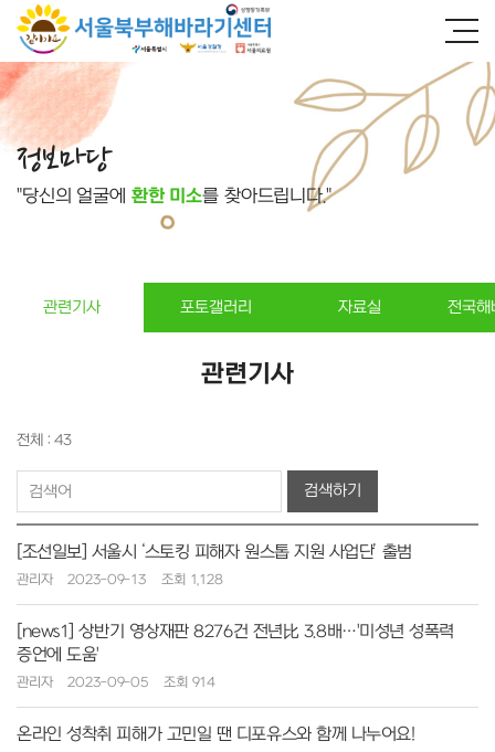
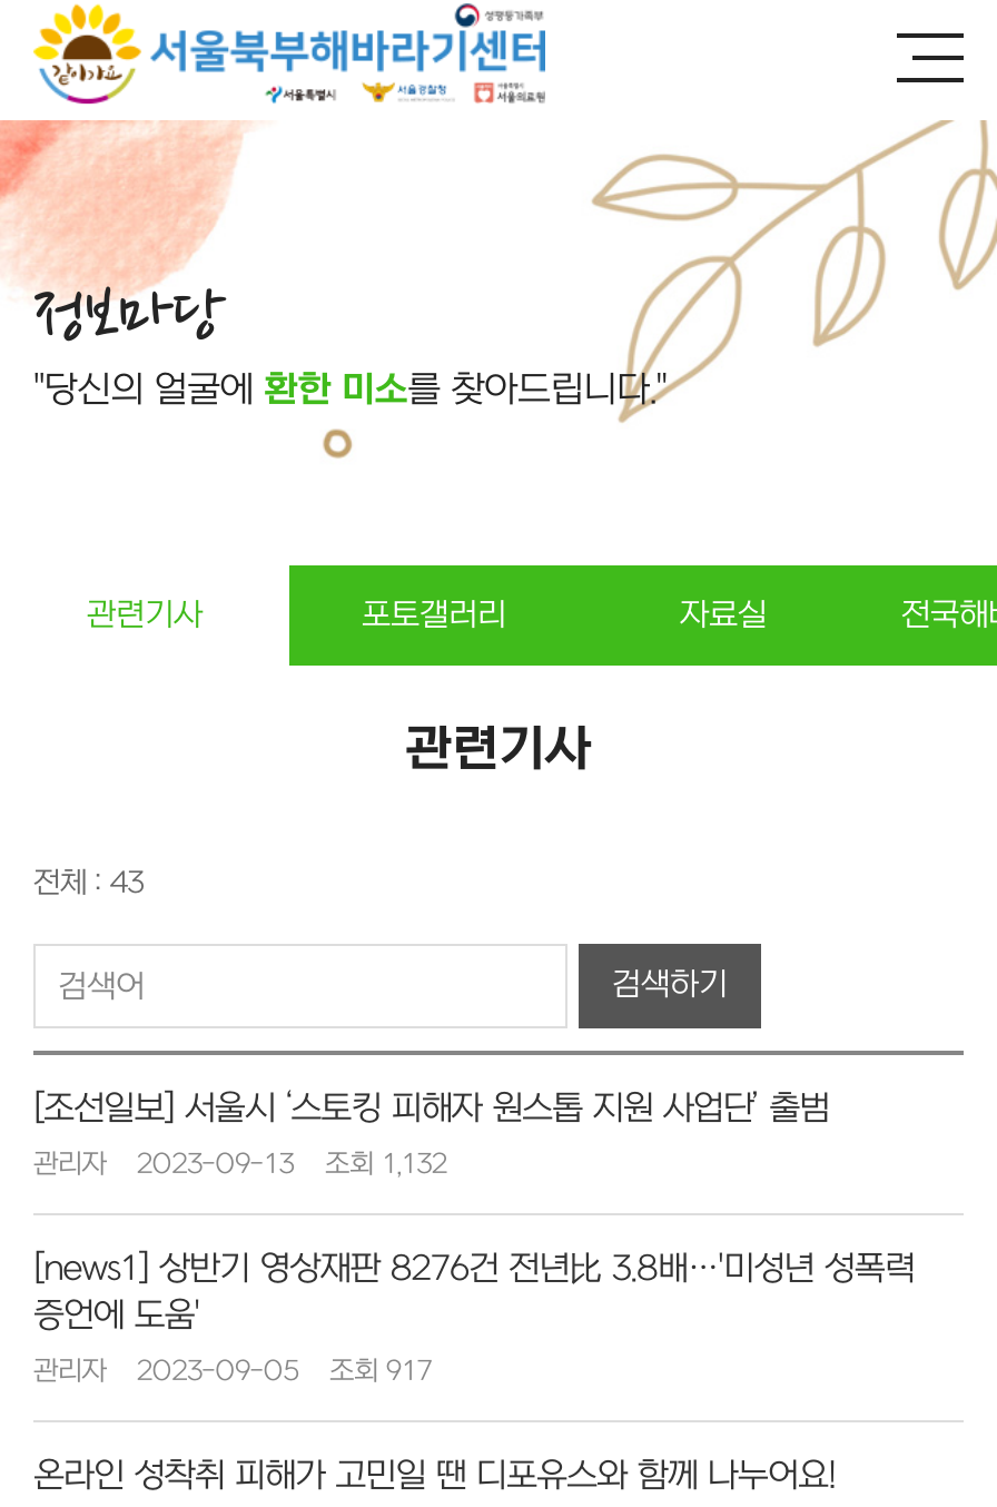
- 관리자 2023-09-13 조회 1,128
+ 관리자 2023-09-13 조회 1,132

- 관리자 2023-09-05 조회 914
+ 관리자 2023-09-05 조회 917
